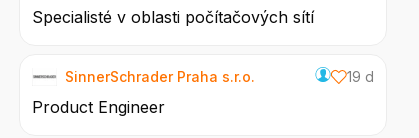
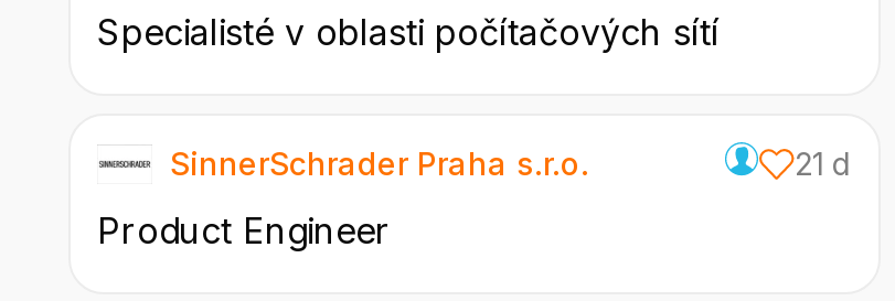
- 19 d
+ 21 d
